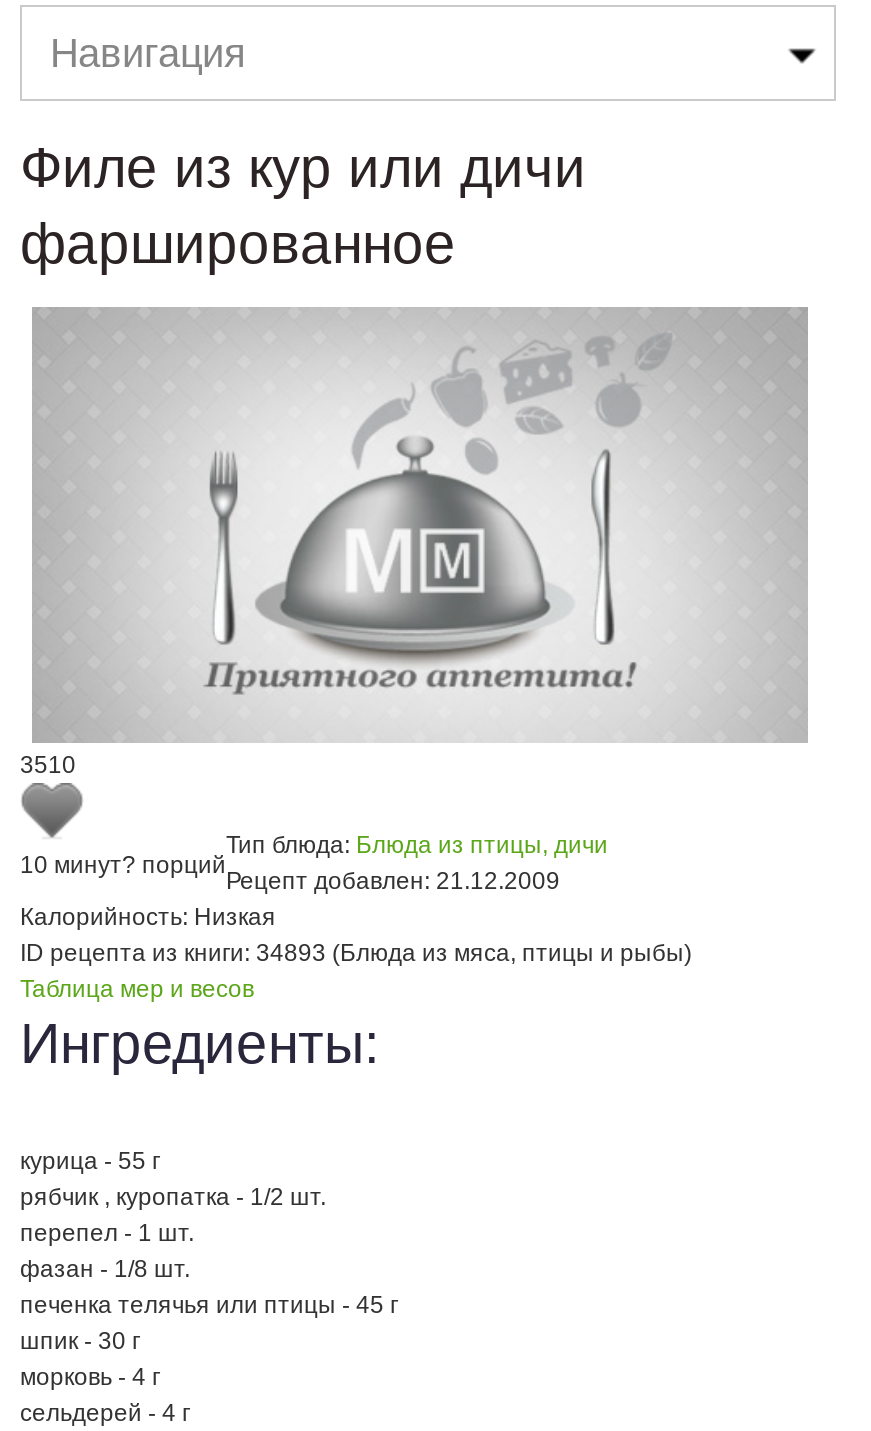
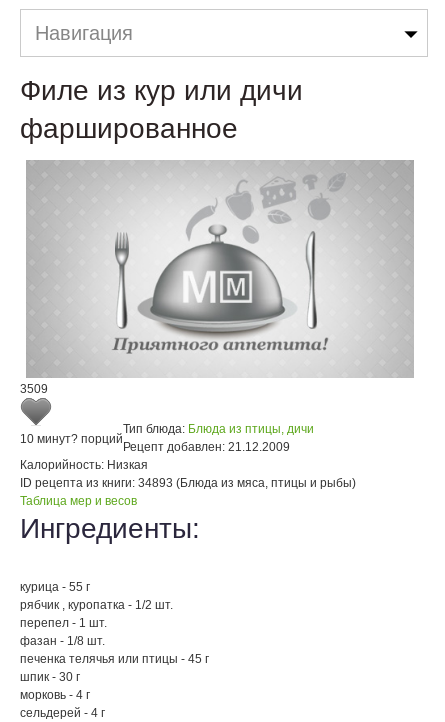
- 3510
+ 3509
